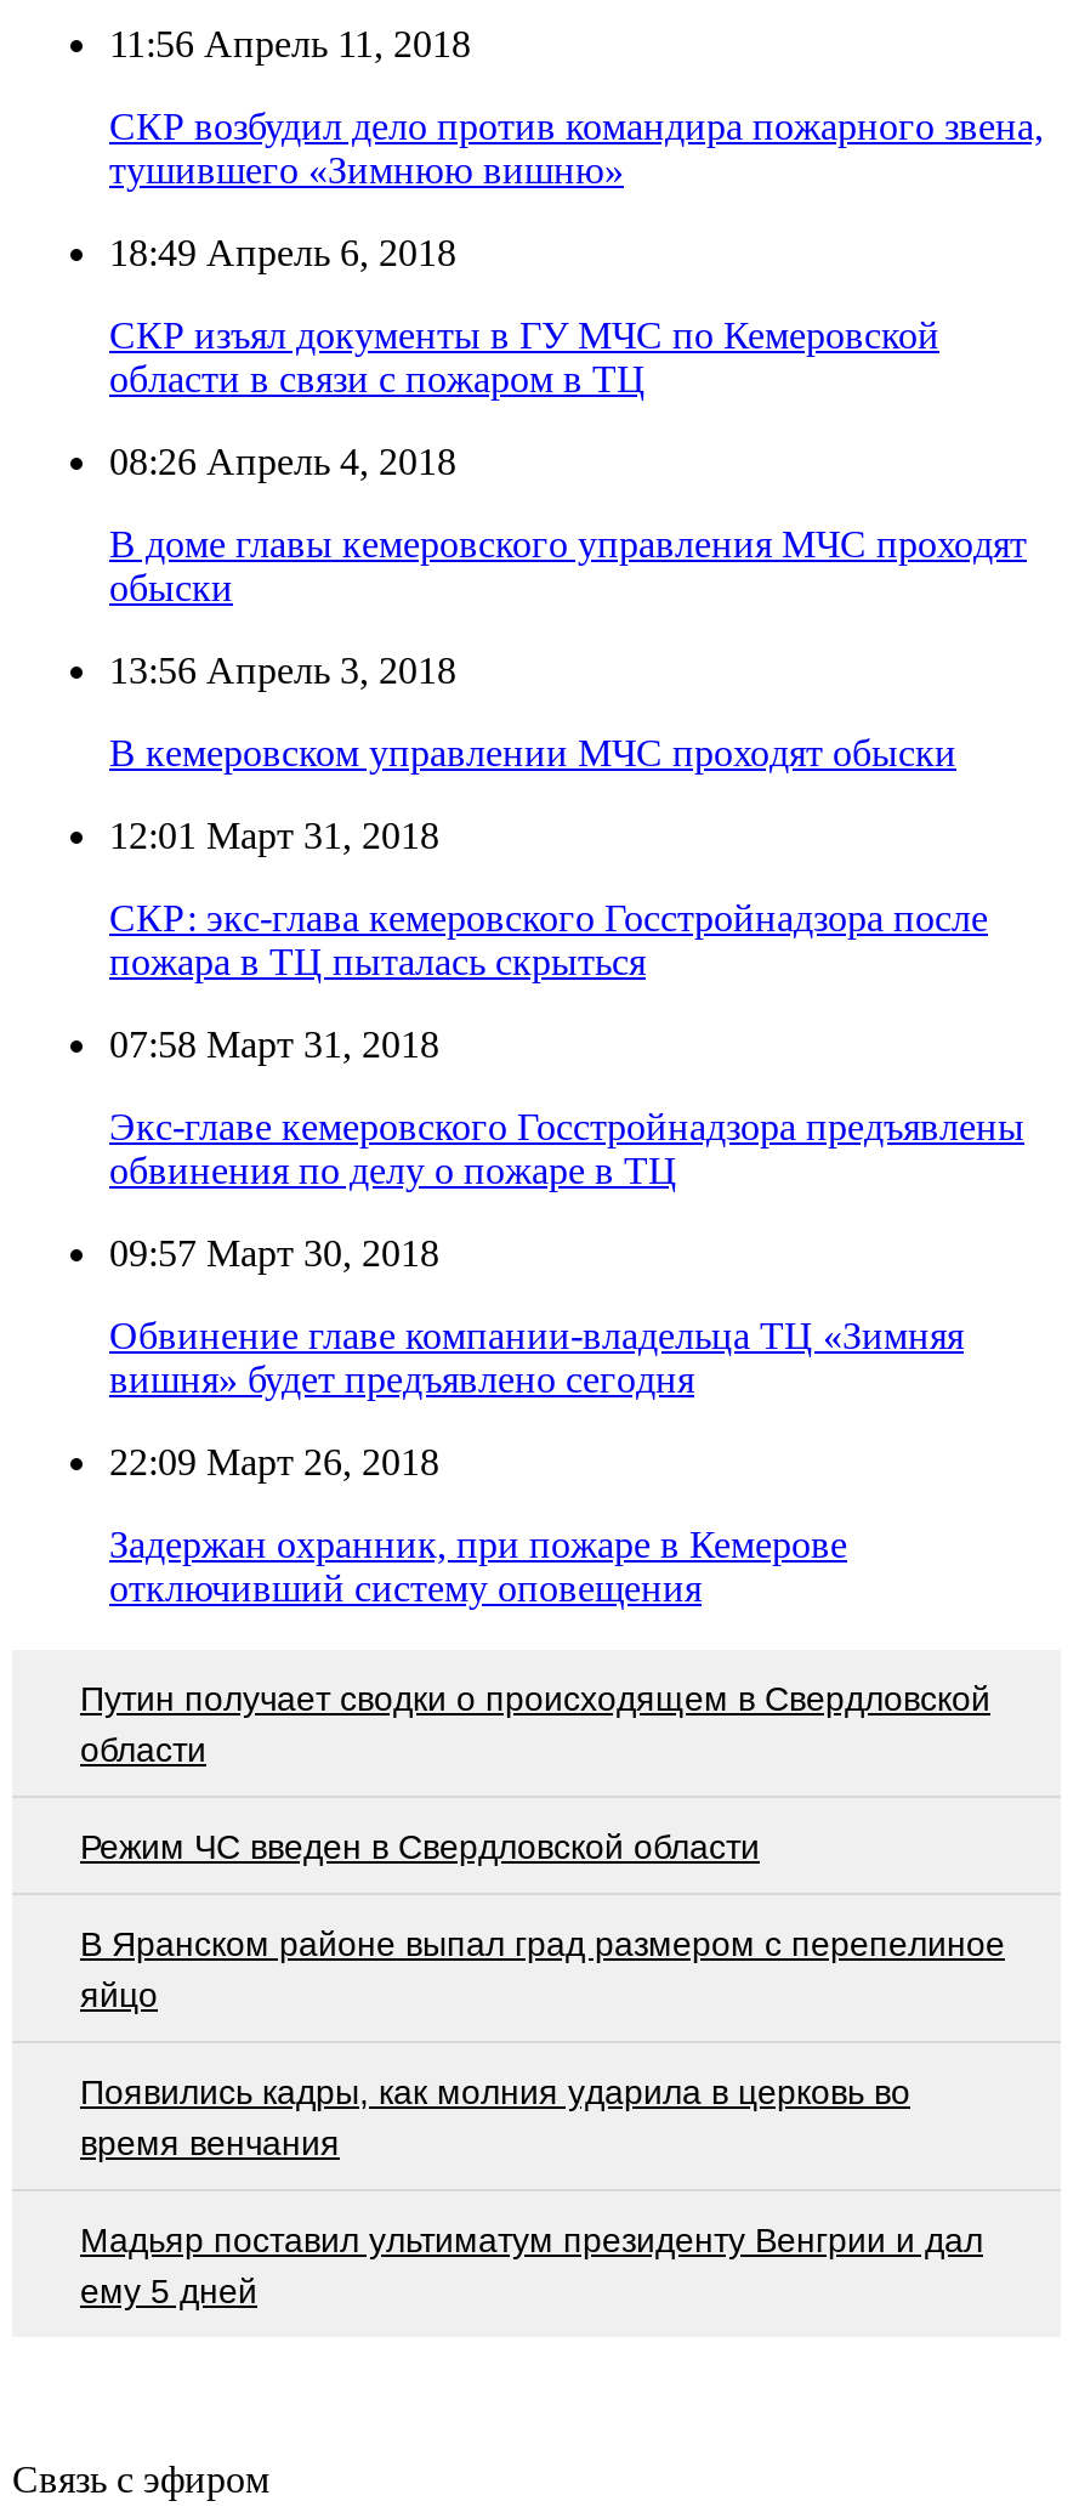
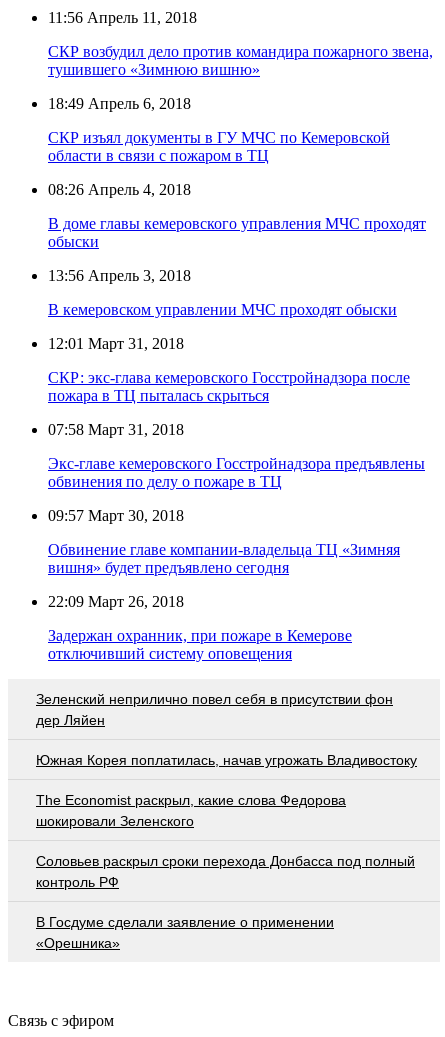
- Путин получает сводки о происходящем в Свердловской
- области
+ Зеленский неприлично повел cебя в присутствии фон
+ дер Ляйен

- Режим ЧС введен в Свердловской области
+ Южная Корея поплатилась, начав угрожать Владивостоку

- В Яранском районе выпал град размером с перепелиное
- яйцо
+ The Economist раскрыл, какие слова Федорова
+ шокировали Зеленского

- Появились кадры, как молния ударила в церковь во
- время венчания
+ Соловьев раскрыл сроки перехода Донбасса под полный
+ контроль РФ

- Мадьяр поставил ультиматум президенту Венгрии и дал
- ему 5 дней
+ В Госдуме сделали заявление о применении
+ «Орешника»
